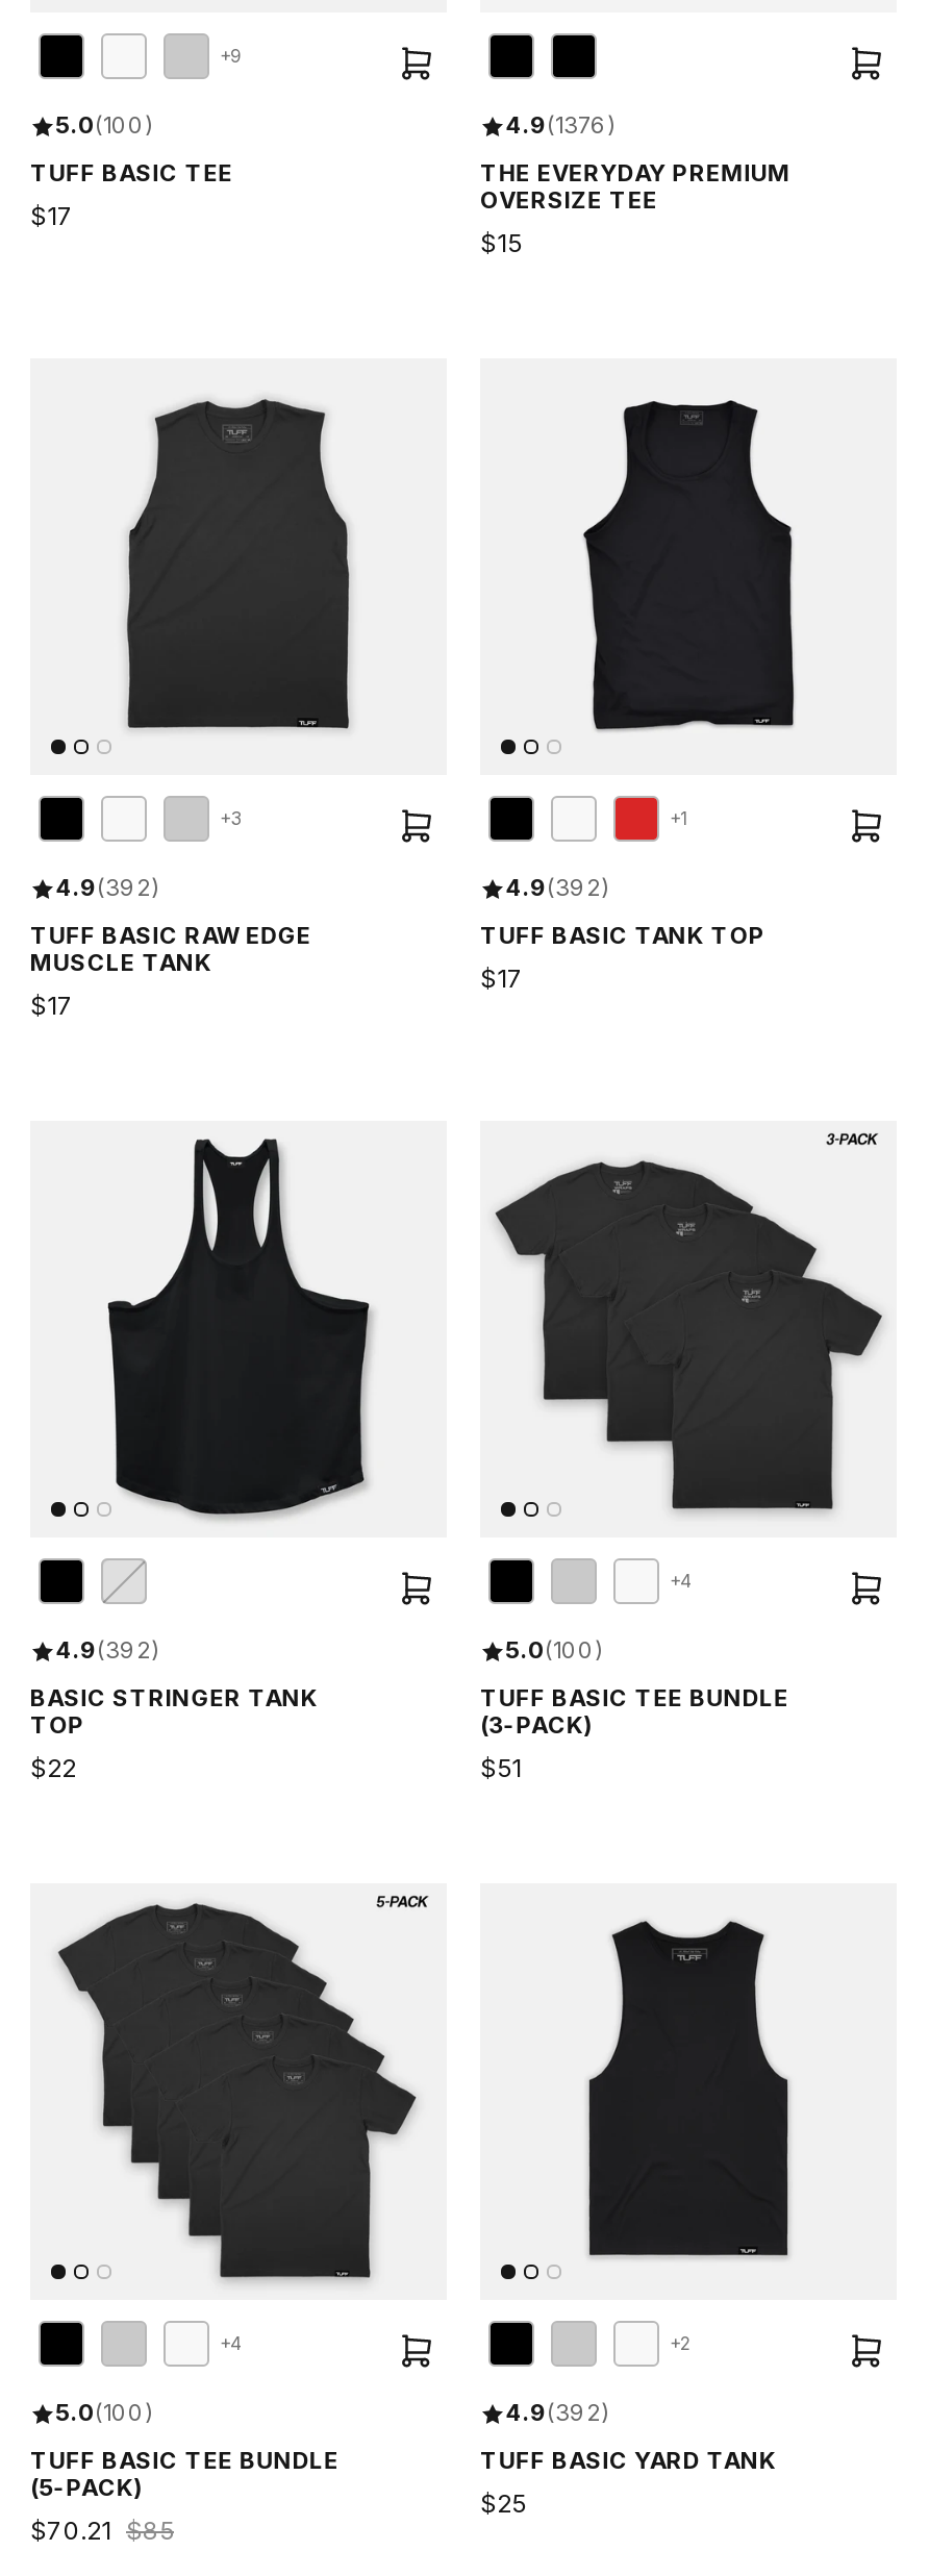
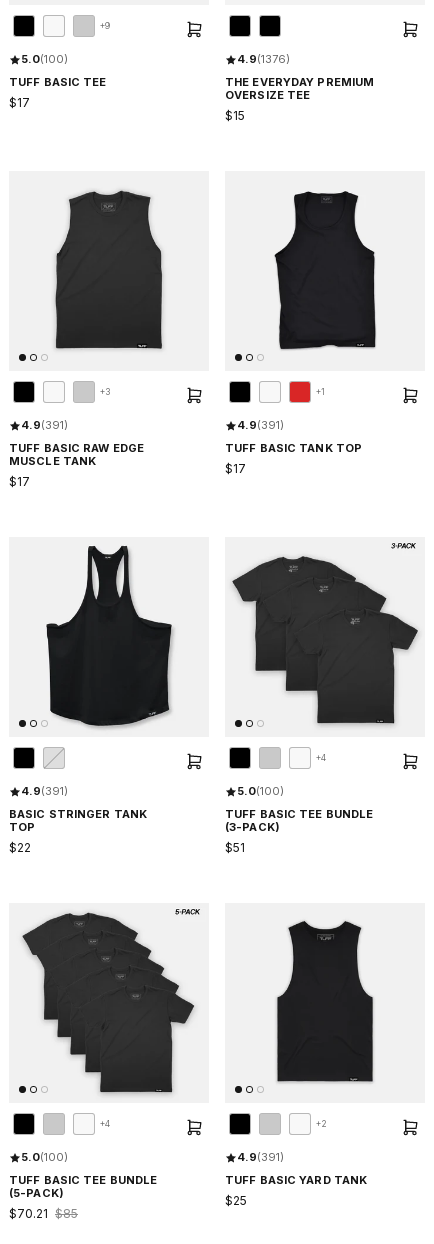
- 4.9 (392)
+ 4.9 (391)

- 4.9 (392)
+ 4.9 (391)

- 4.9 (392)
+ 4.9 (391)

- 4.9 (392)
+ 4.9 (391)
